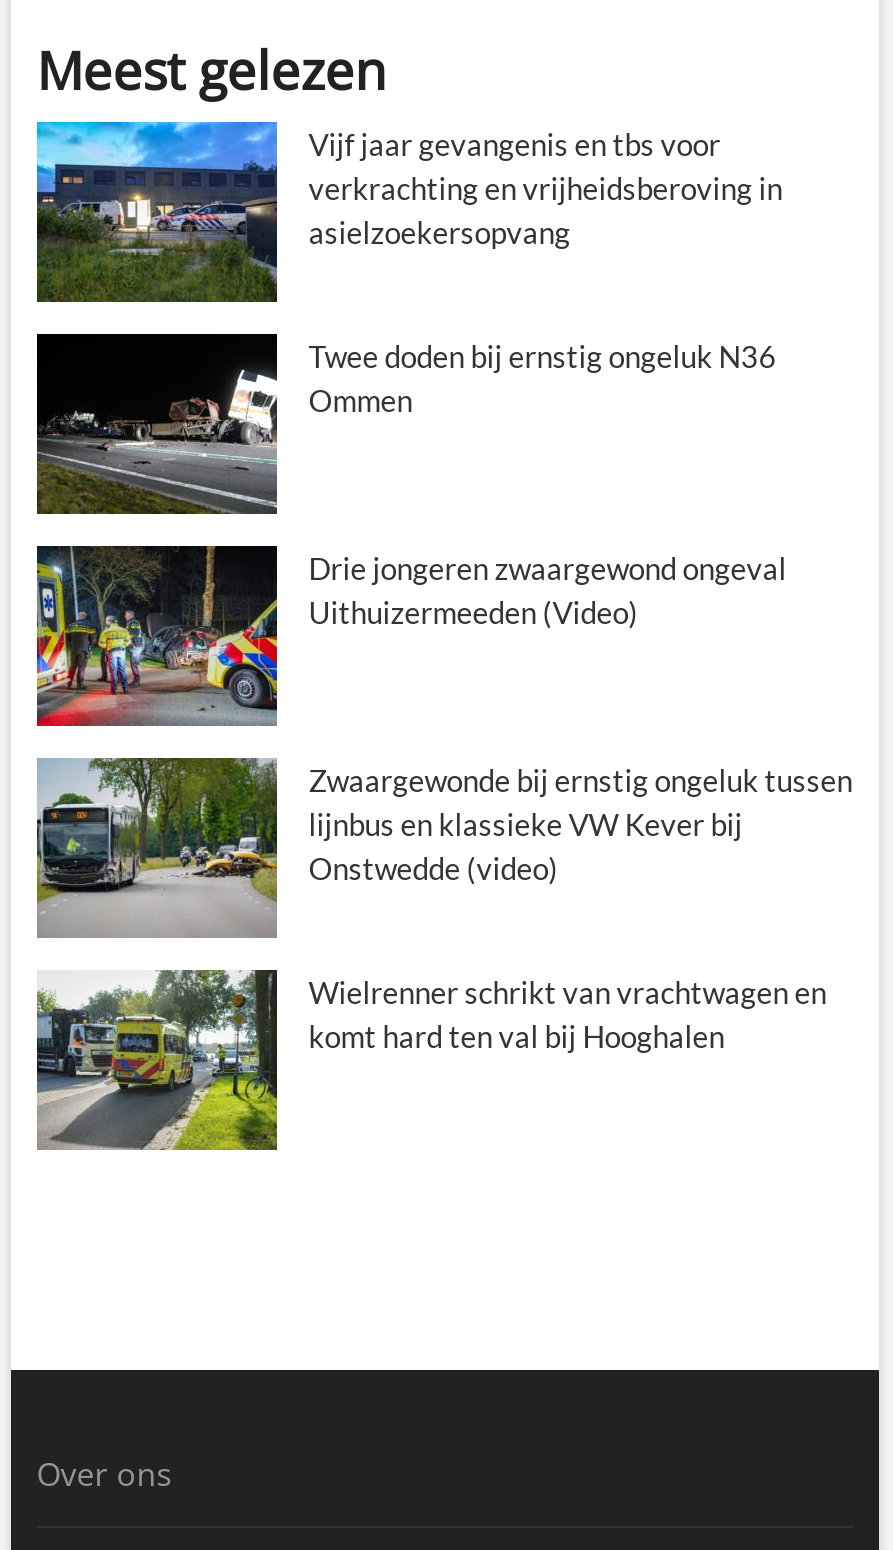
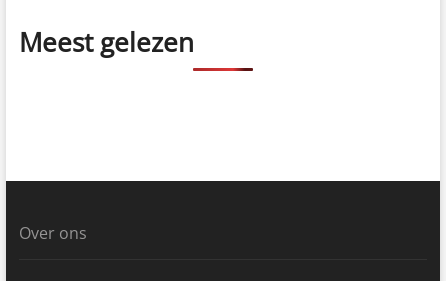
- [image]
- Vijf jaar gevangenis en tbs voor
- verkrachting en vrijheidsberoving in
- asielzoekersopvang
- Twee doden bij ernstig ongeluk N36
- Ommen

- [image]
- Drie jongeren zwaargewond ongeval
- Uithuizermeeden (Video)

- [image]
- Zwaargewonde bij ernstig ongeluk tussen
- lijnbus en klassieke VW Kever bij
- Onstwedde (video)
- Wielrenner schrikt van vrachtwagen en
- komt hard ten val bij Hooghalen

- [image]

- [image]
